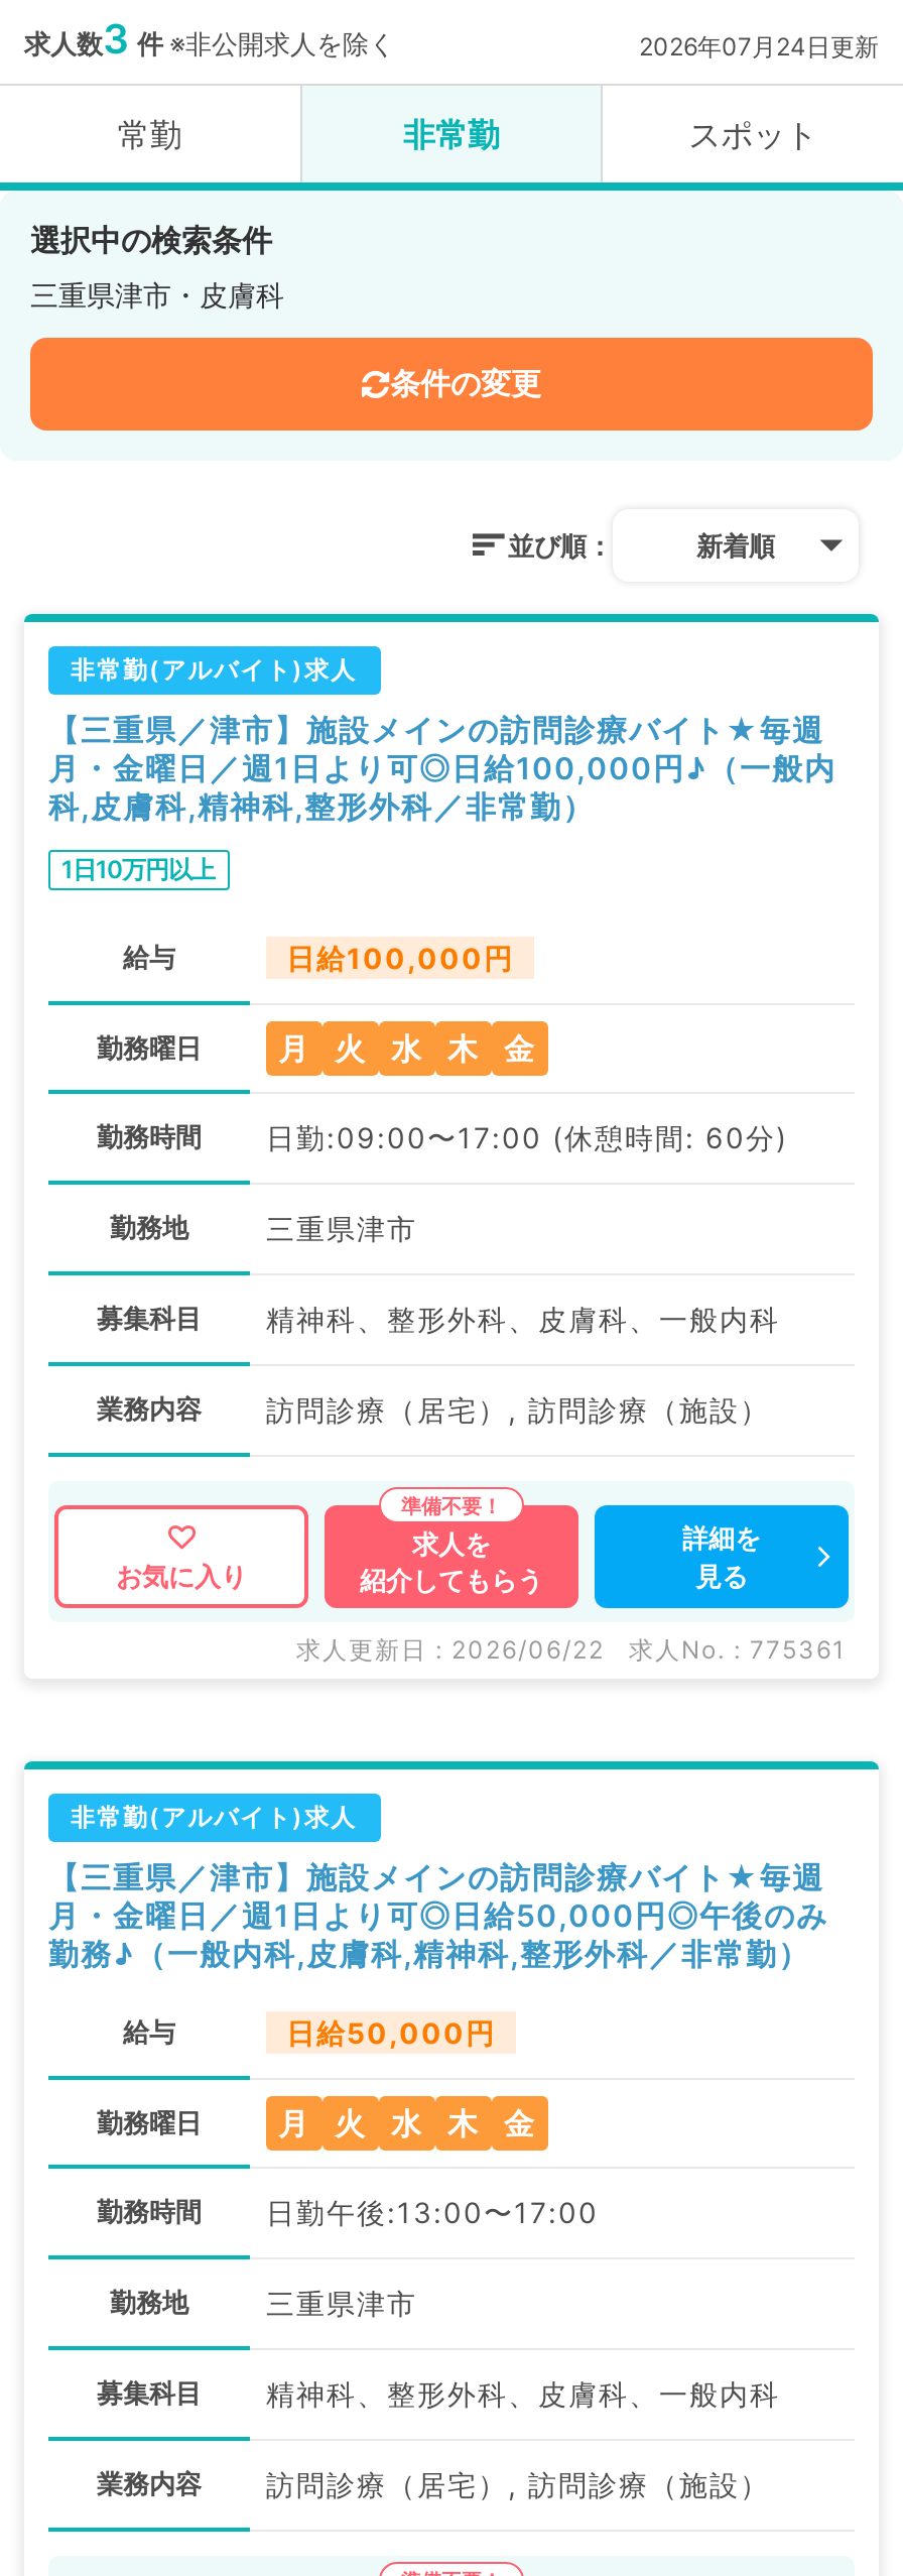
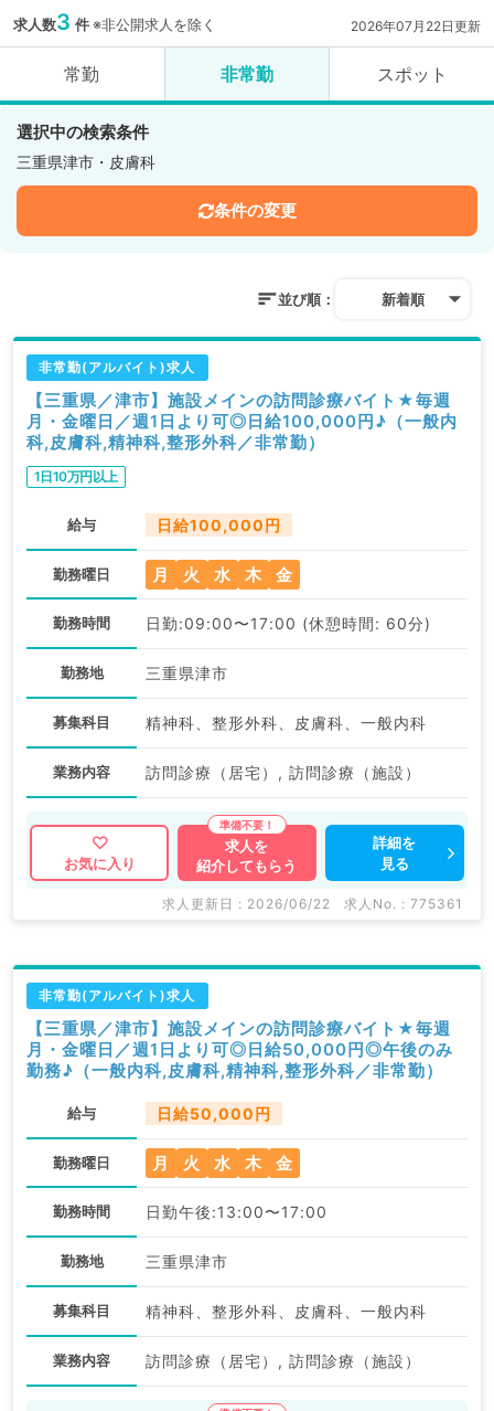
- 2026年07月24日更新
+ 2026年07月22日更新
